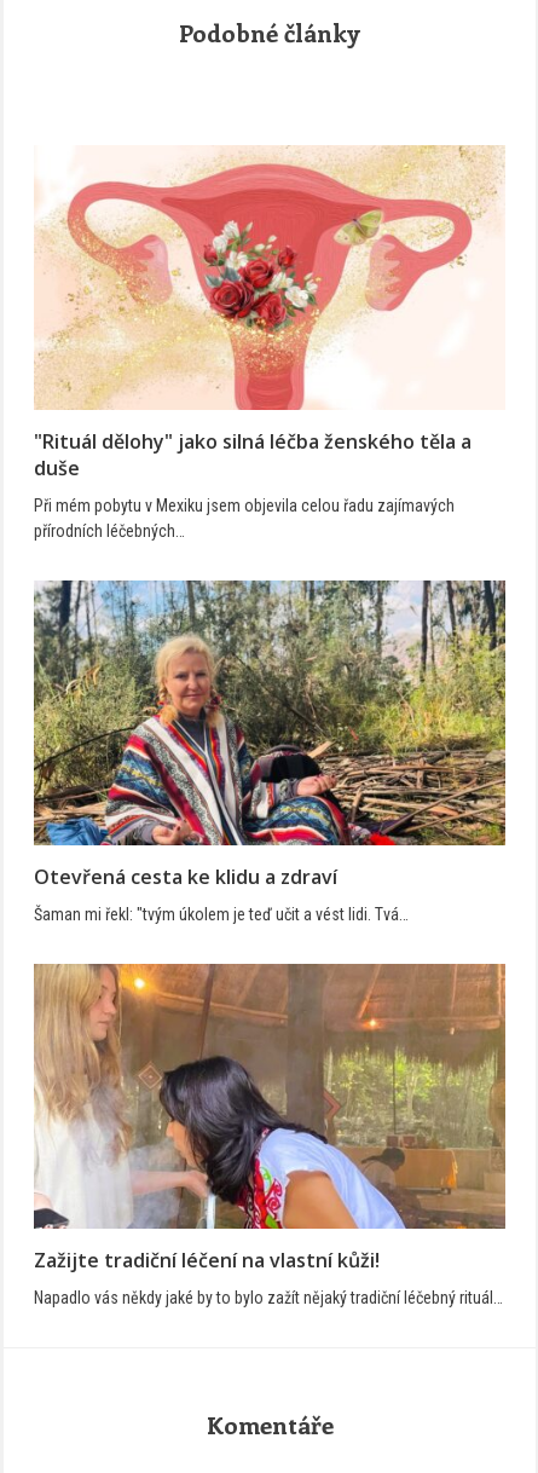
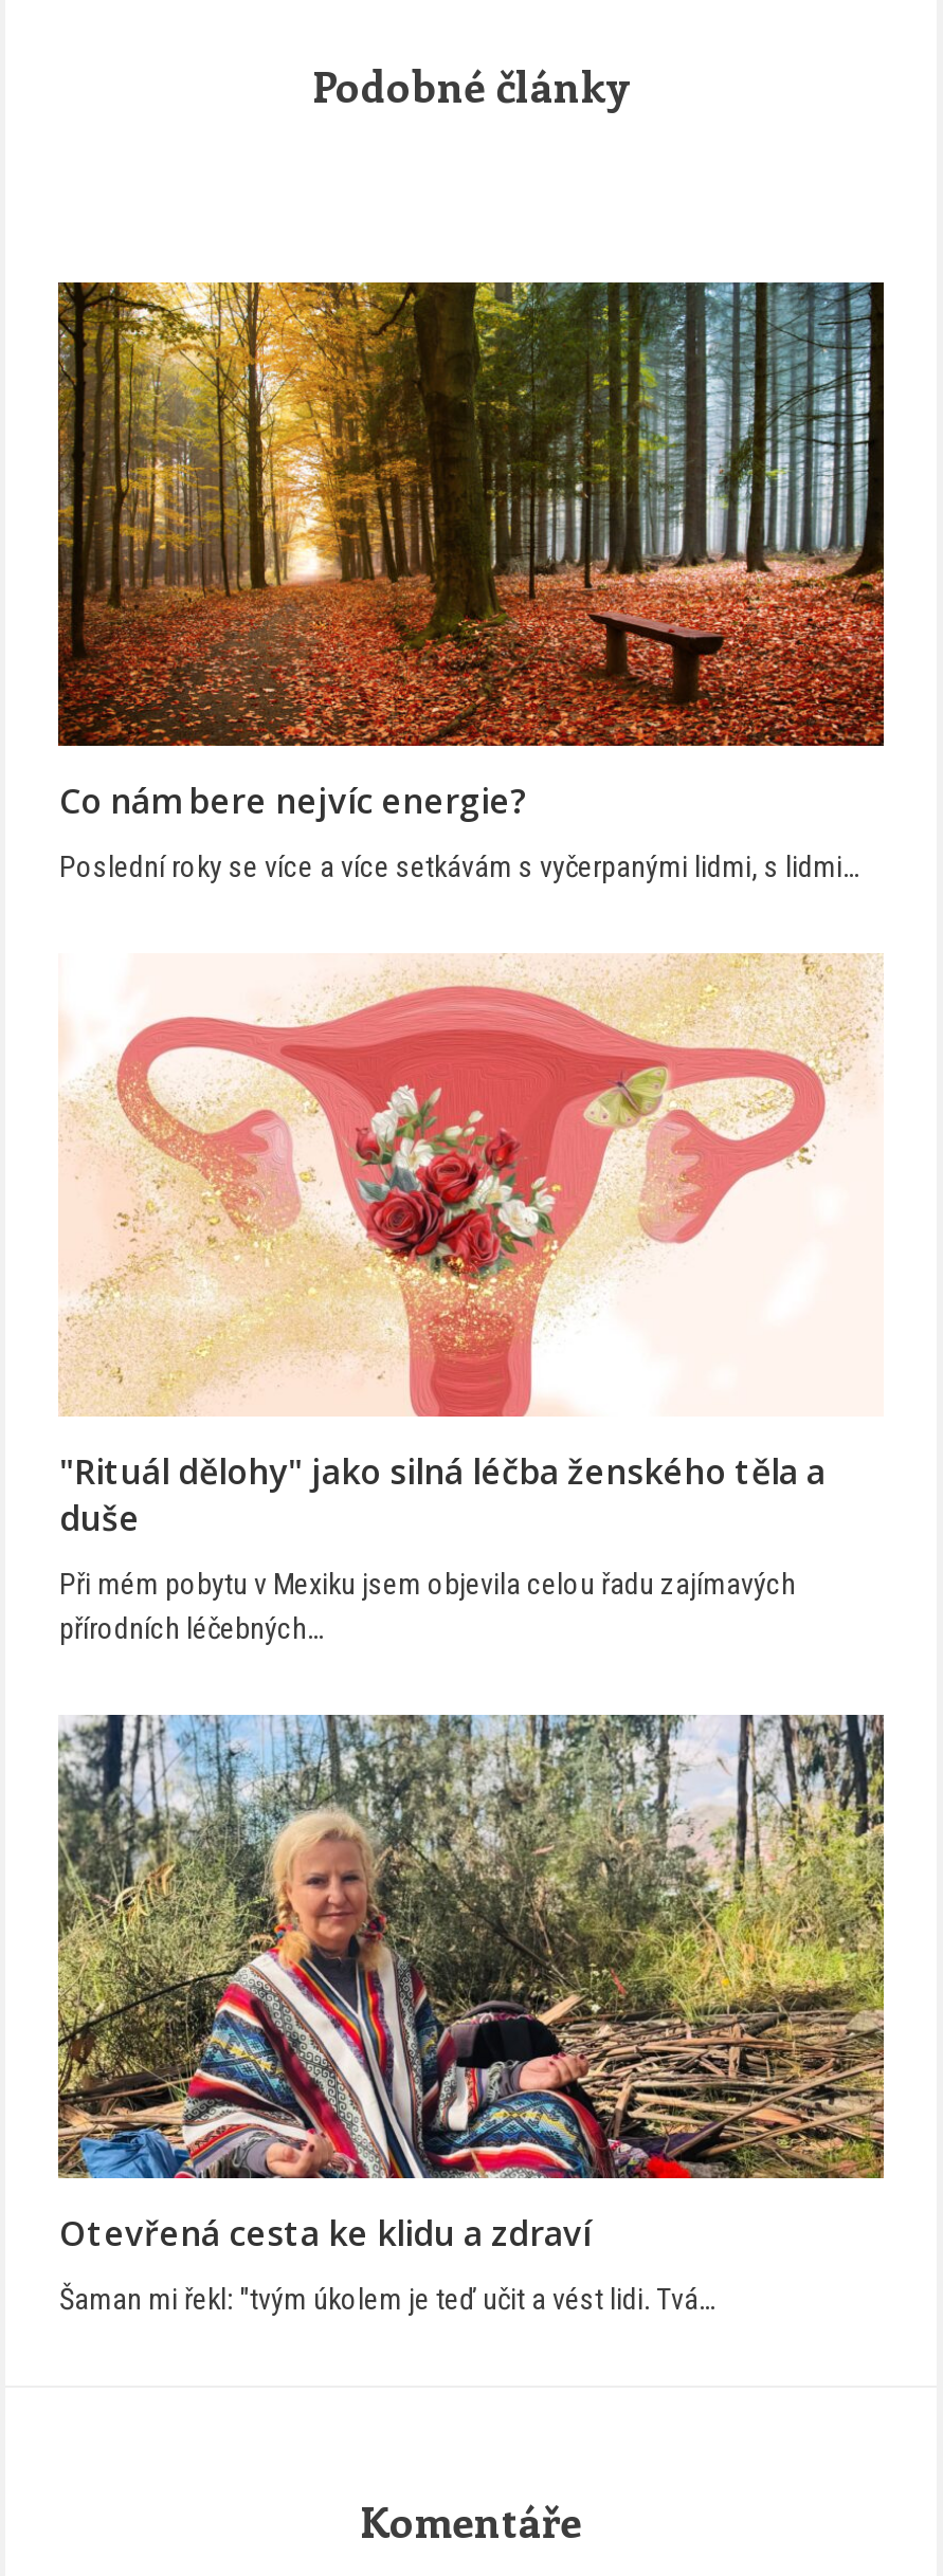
+ [image]
+ Co nám bere nejvíc energie?
+ Poslední roky se více a více setkávám s vyčerpanými lidmi, s lidmi…

moved down: [image] | "Rituál dělohy" jako silná léčba ženského těla a | duše | Při mém pobytu v Mexiku jsem objevila celou řadu zajímavých | přírodních léčebných… | Otevřená cesta ke klidu a zdraví | Šaman mi řekl: "tvým úkolem je teď učit a vést lidi. Tvá…

- [image]
- Zažijte tradiční léčení na vlastní kůži!
- Napadlo vás někdy jaké by to bylo zažít nějaký tradiční léčebný rituál…
